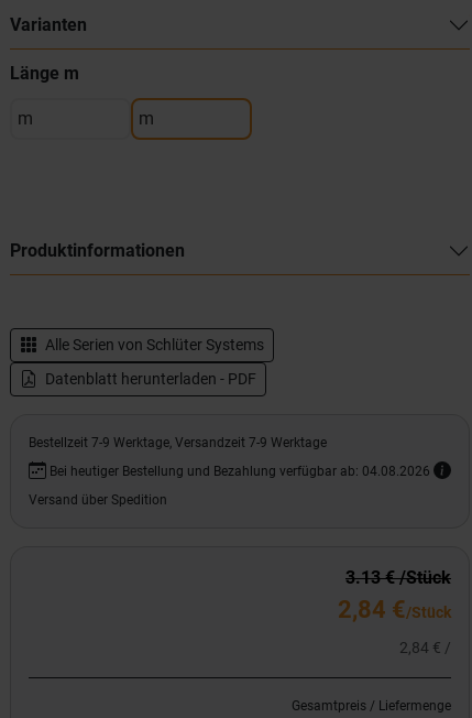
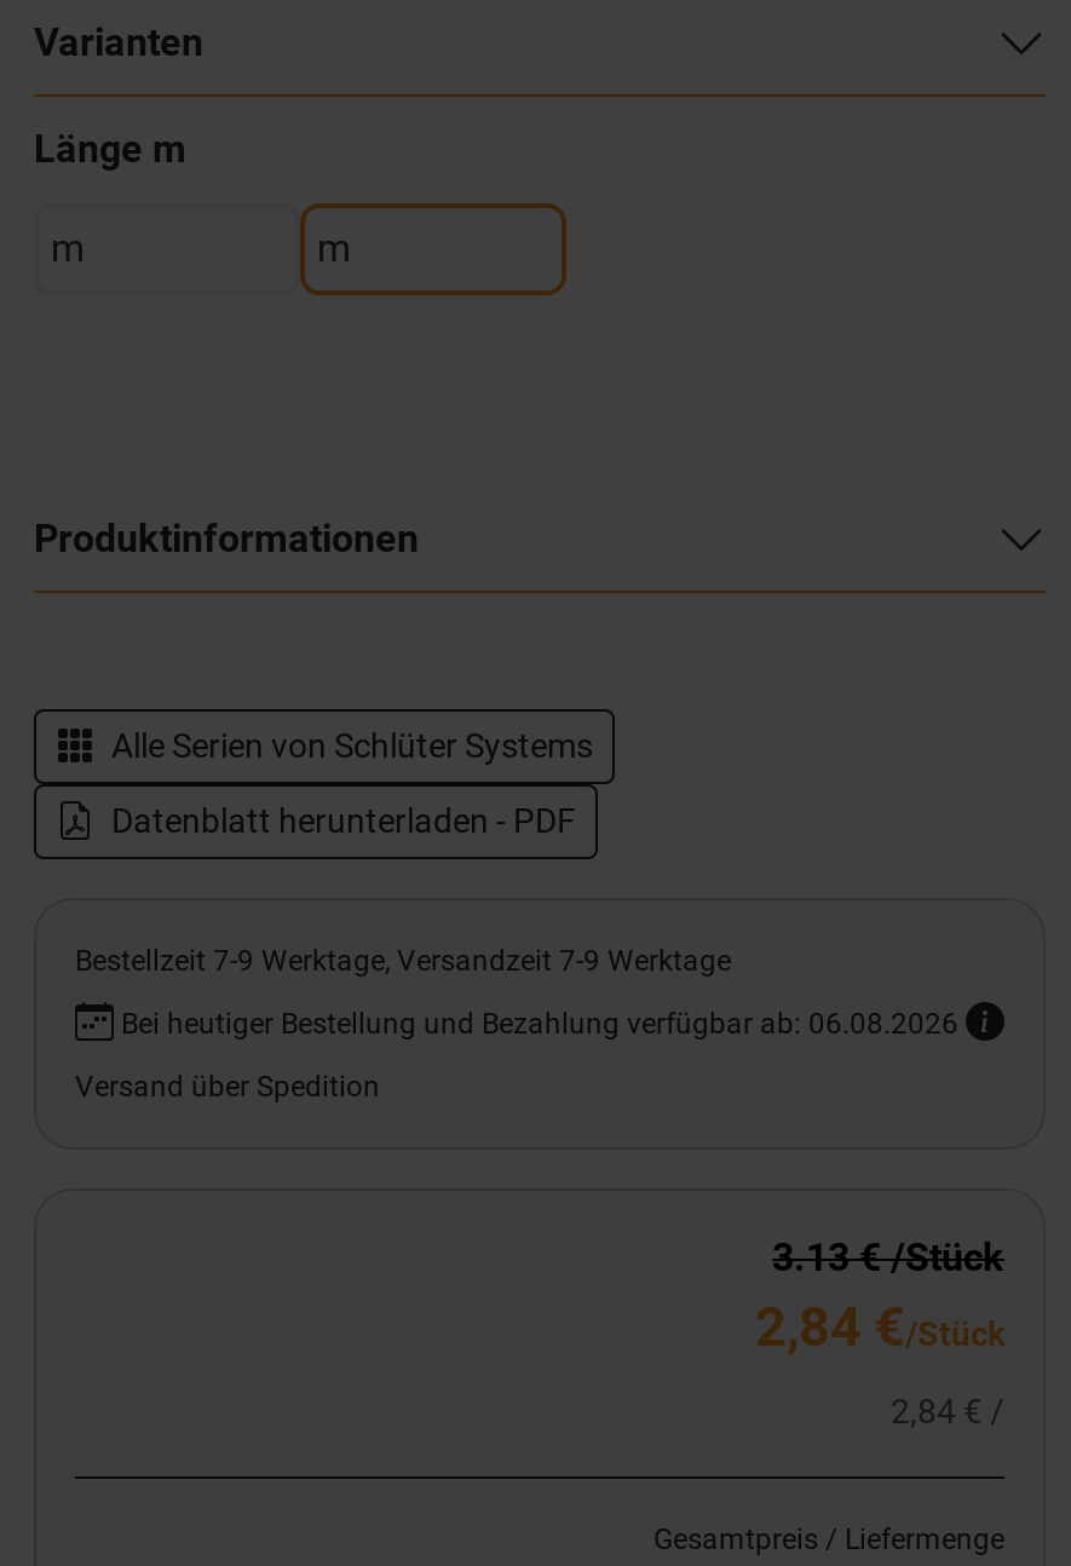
- Bei heutiger Bestellung und Bezahlung verfügbar ab: 04.08.2026
+ Bei heutiger Bestellung und Bezahlung verfügbar ab: 06.08.2026
